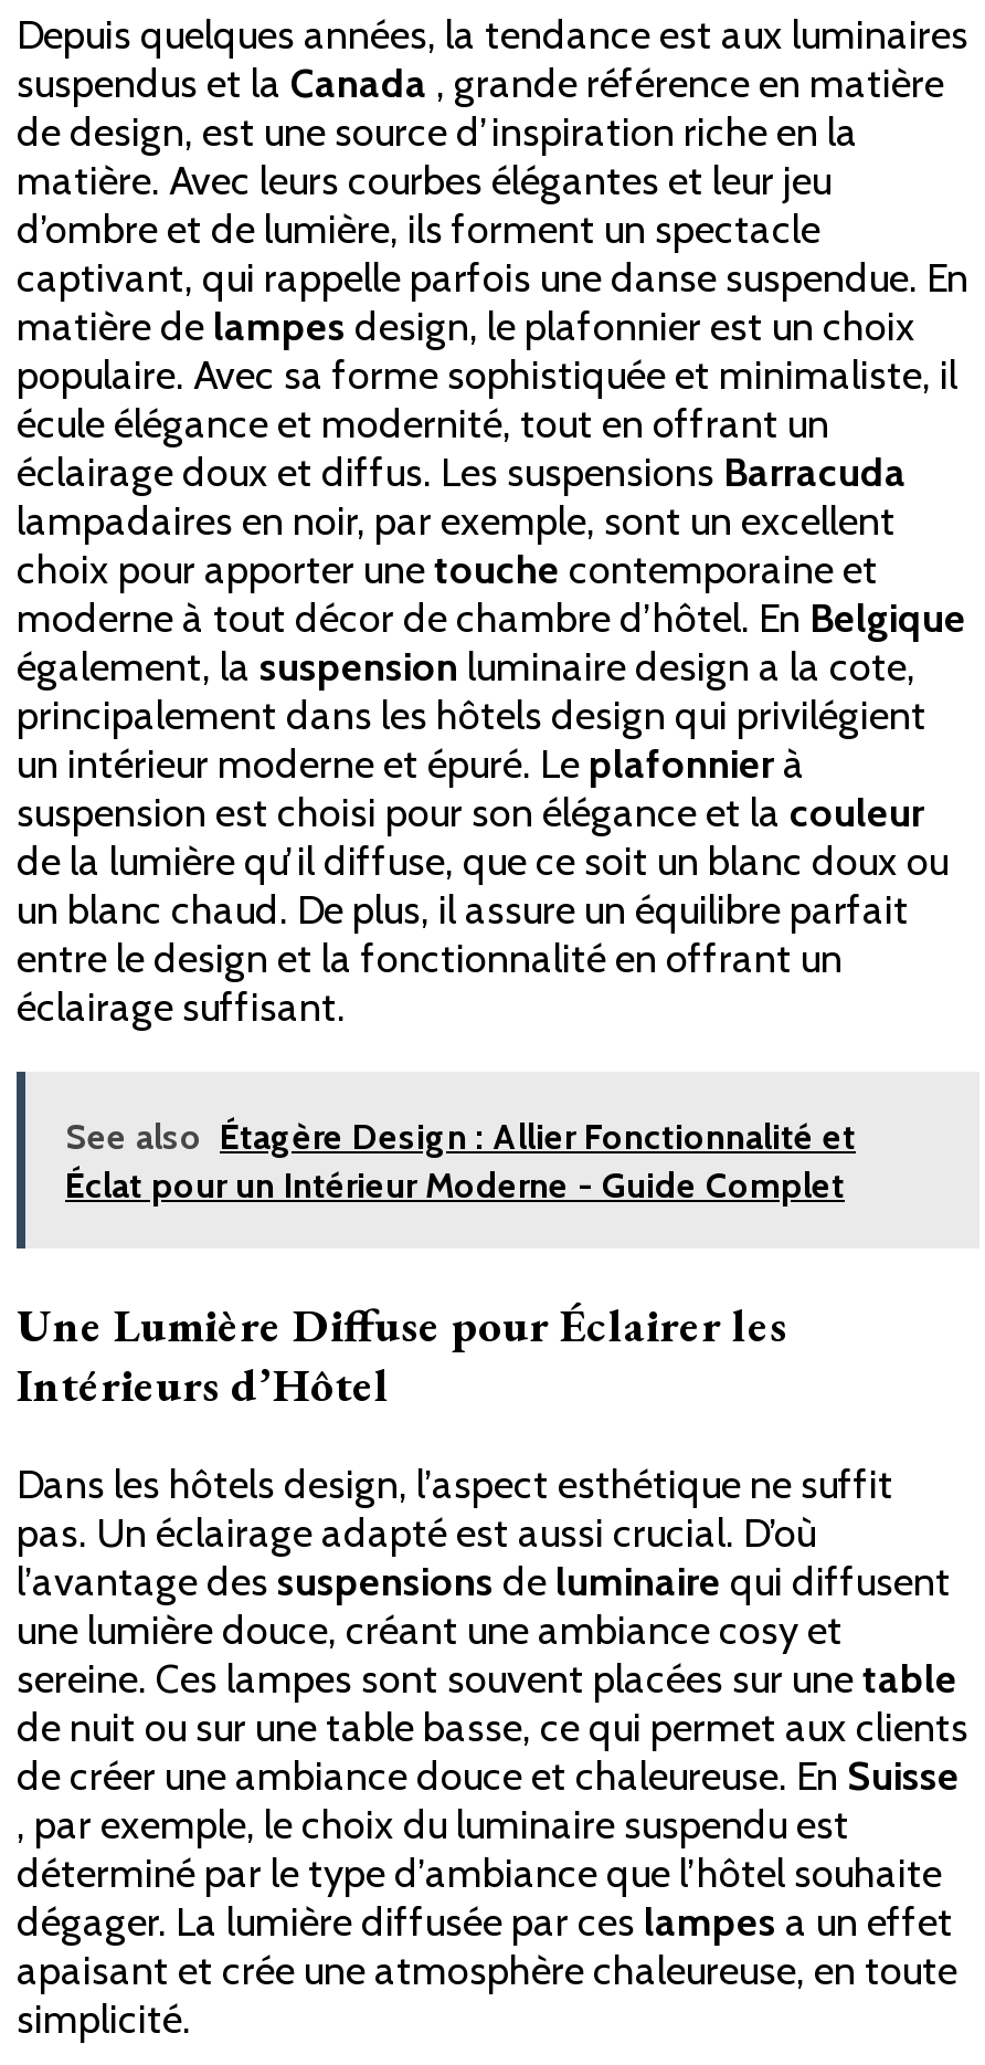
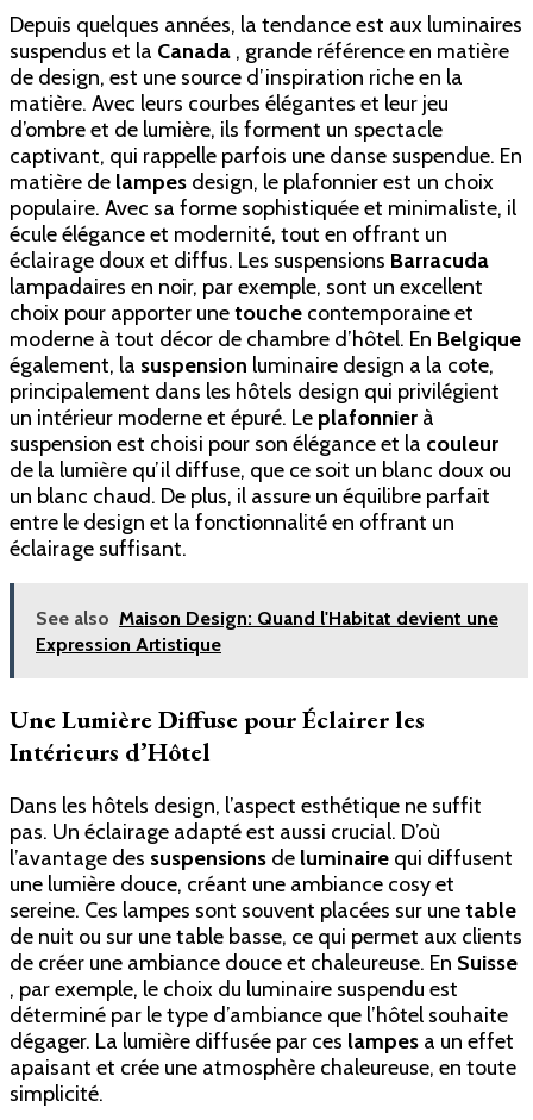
- See also Étagère Design : Allier Fonctionnalité et
- Éclat pour un Intérieur Moderne - Guide Complet
+ See also Maison Design: Quand l'Habitat devient une
+ Expression Artistique
